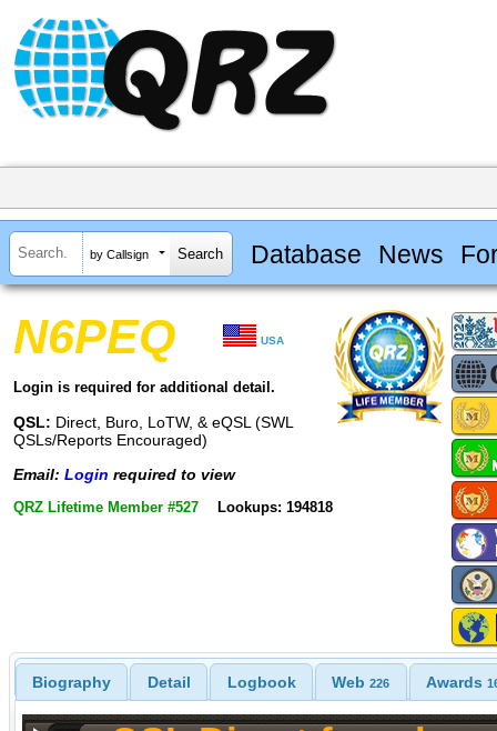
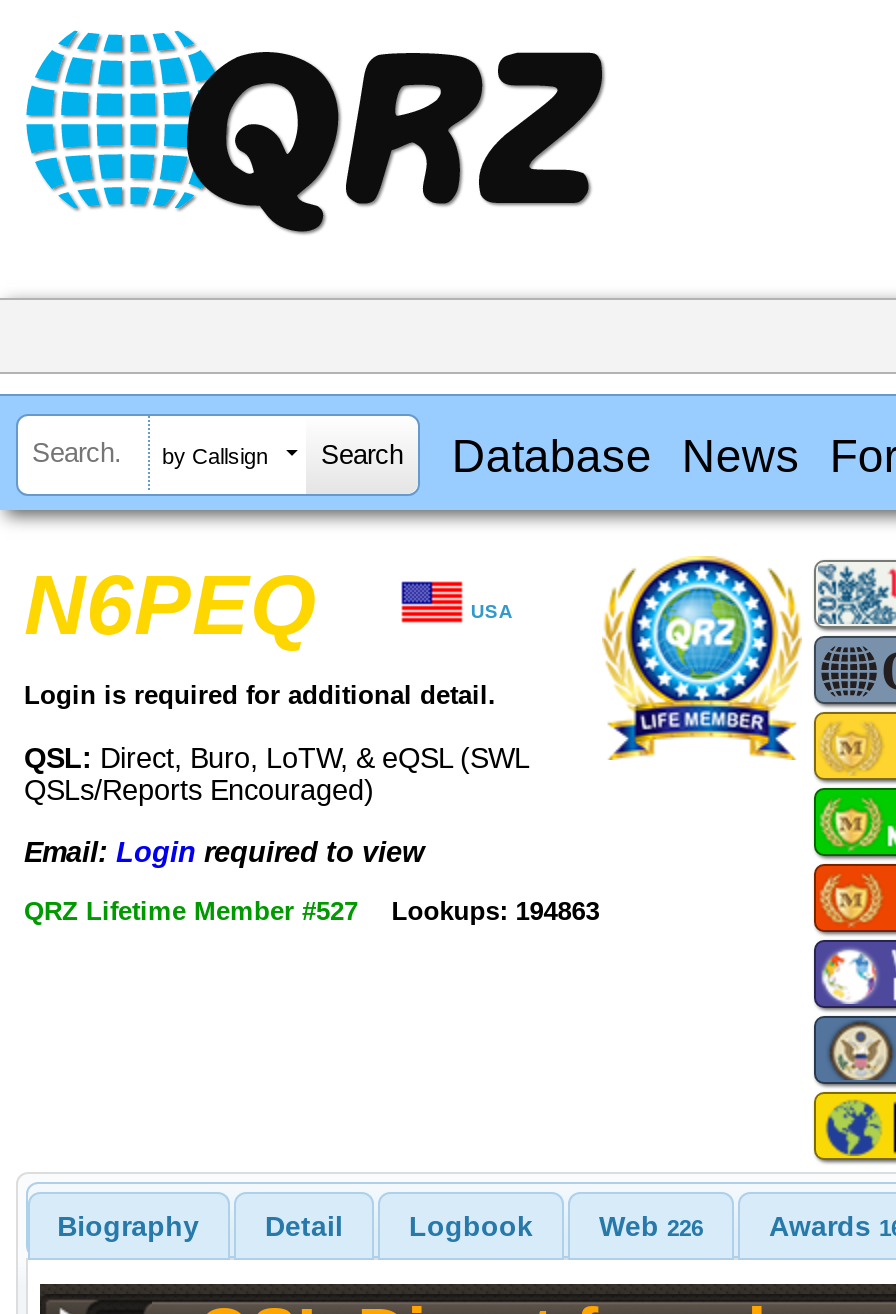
- QRZ Lifetime Member #527 Lookups: 194818
+ QRZ Lifetime Member #527 Lookups: 194863
